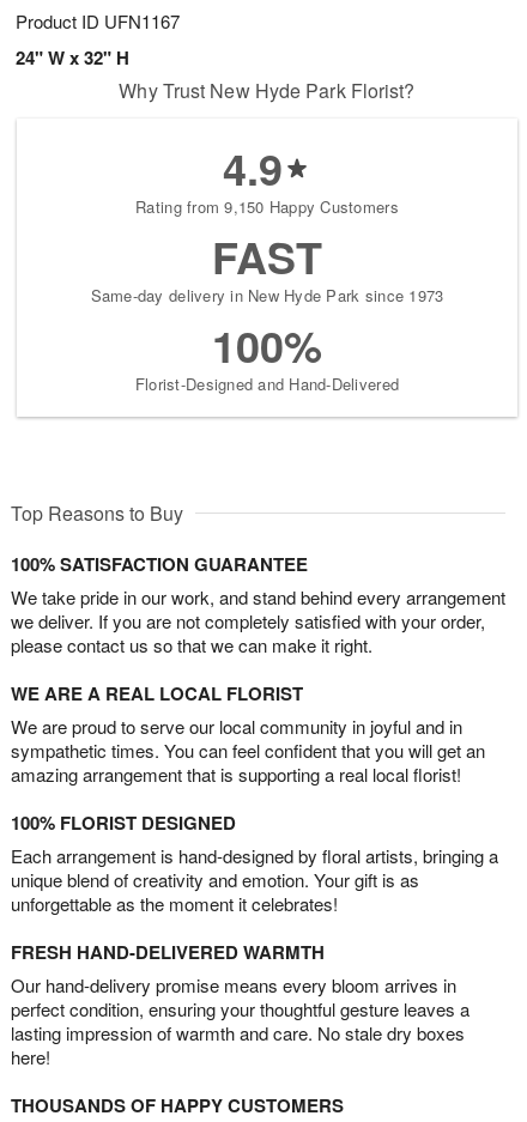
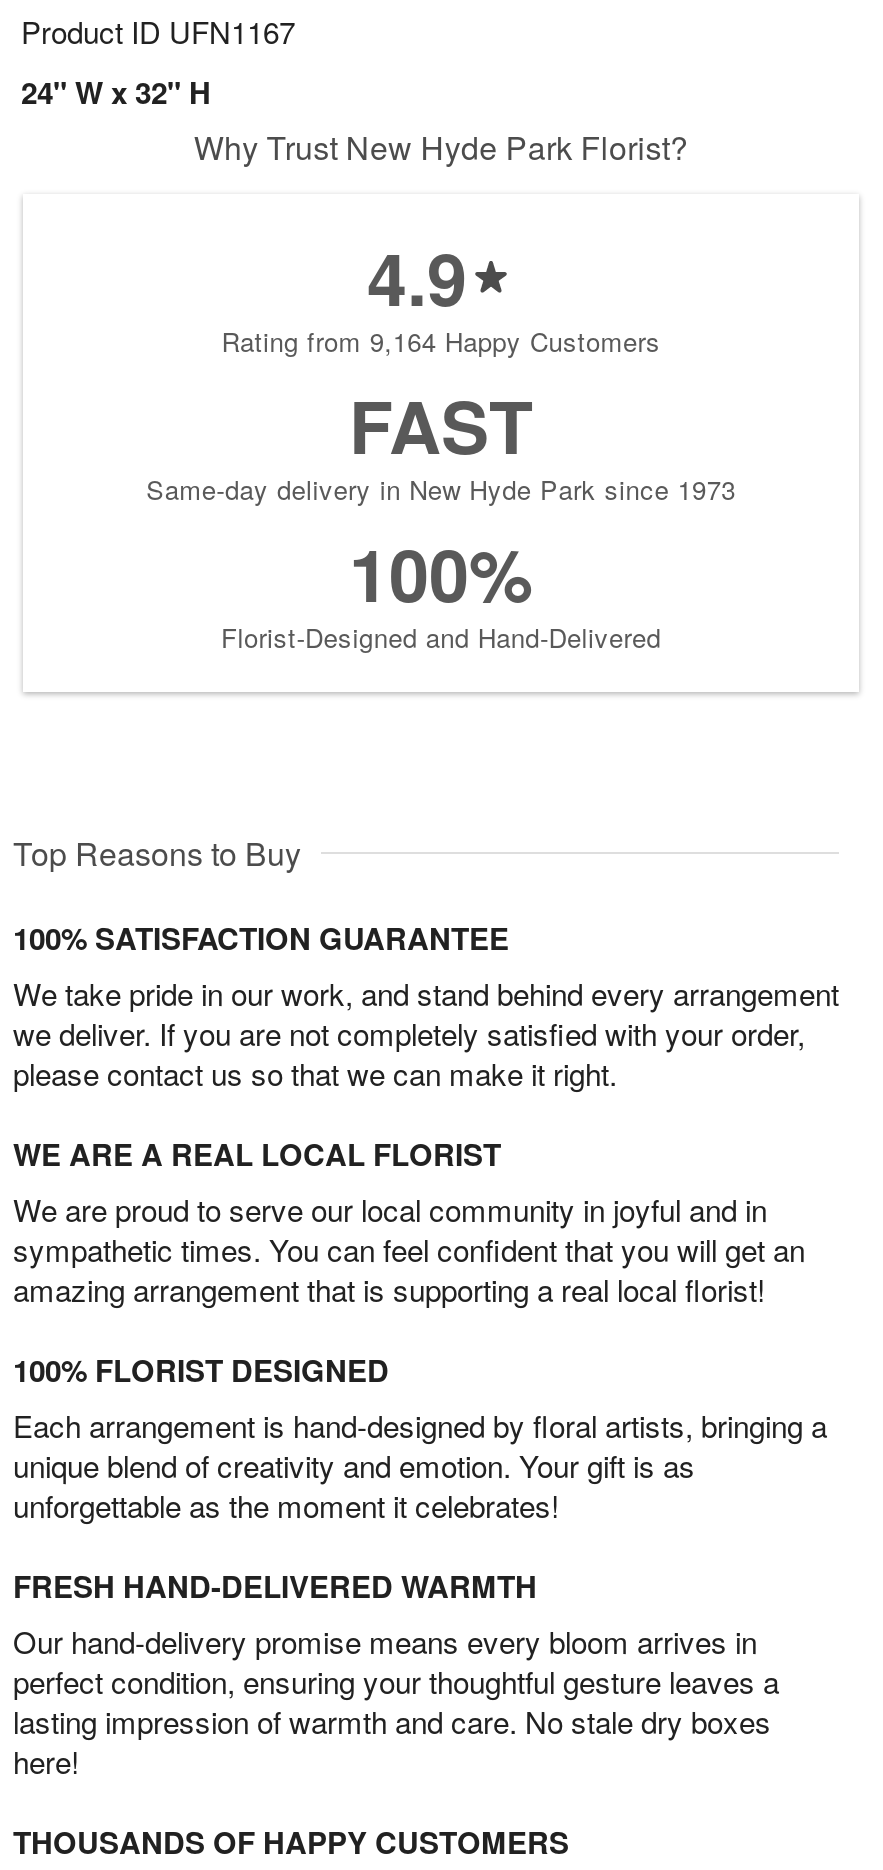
- Rating from 9,150 Happy Customers
+ Rating from 9,164 Happy Customers
